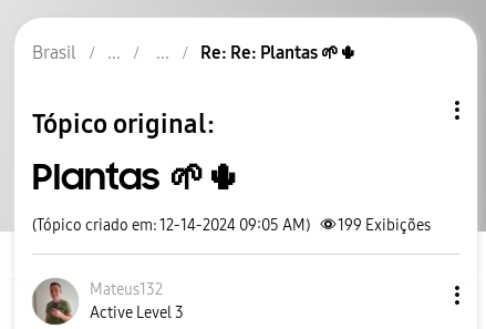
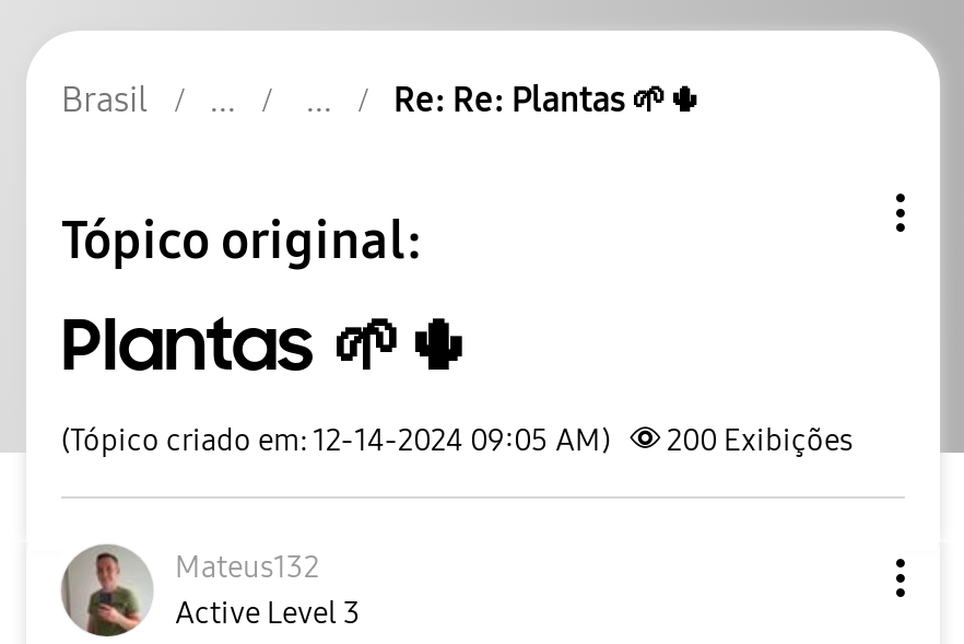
- (Tópico criado em: 12-14-2024 09:05 AM) 199 Exibições
+ (Tópico criado em: 12-14-2024 09:05 AM) 200 Exibições
